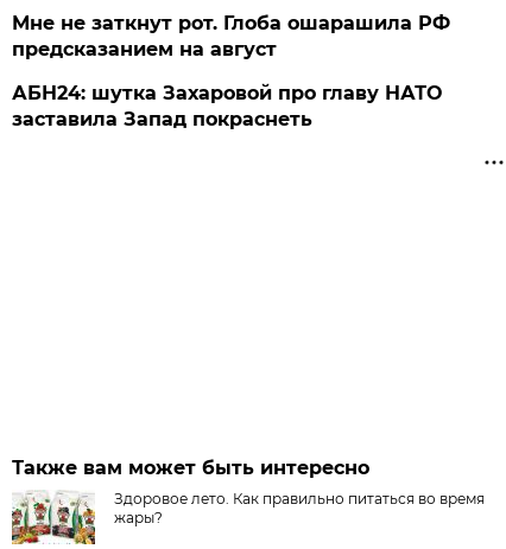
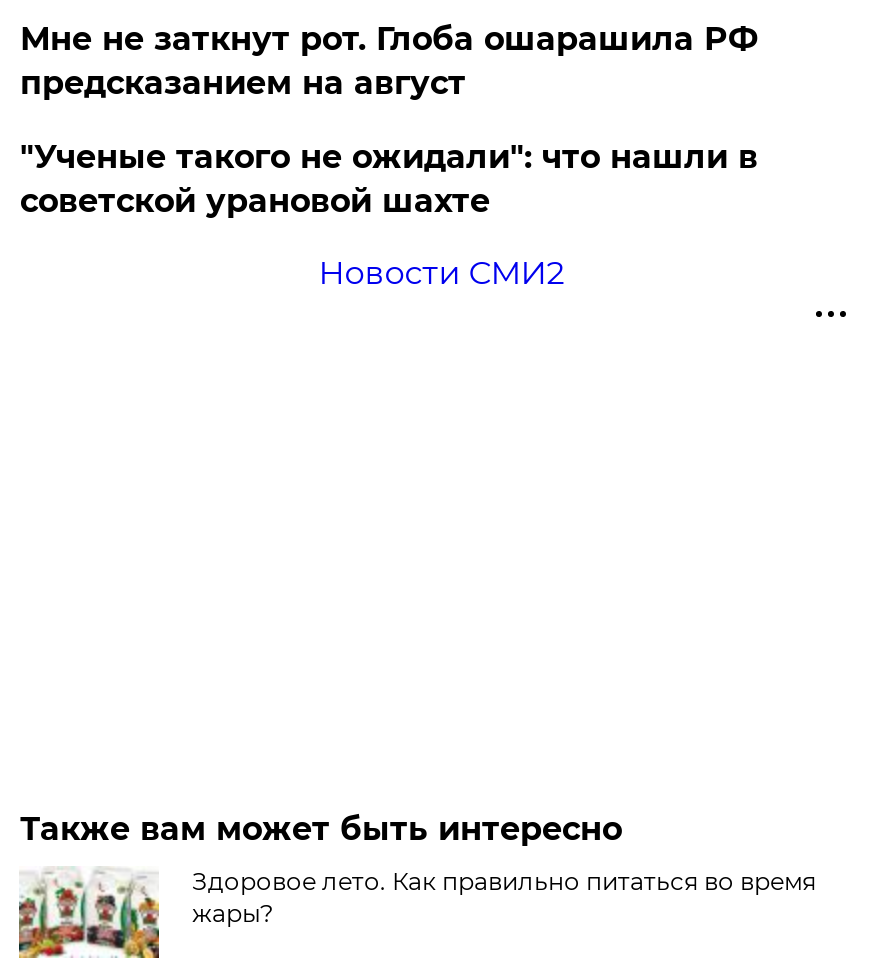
- АБН24: шутка Захаровой про главу НАТО
- заставила Запад покраснеть
+ "Ученые такого не ожидали": что нашли в
+ советской урановой шахте
+ Новости СМИ2
